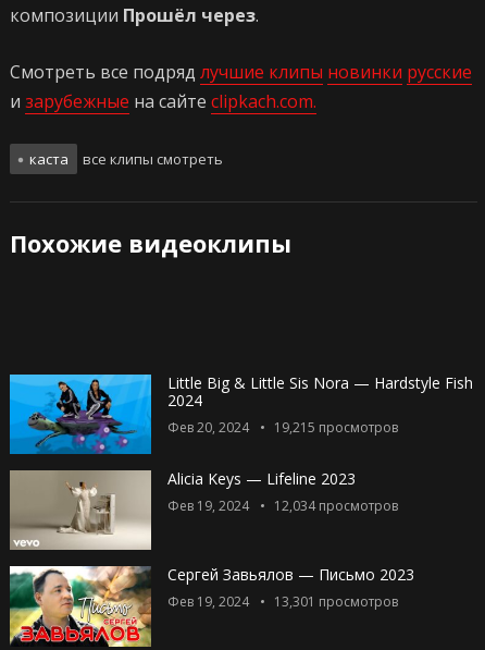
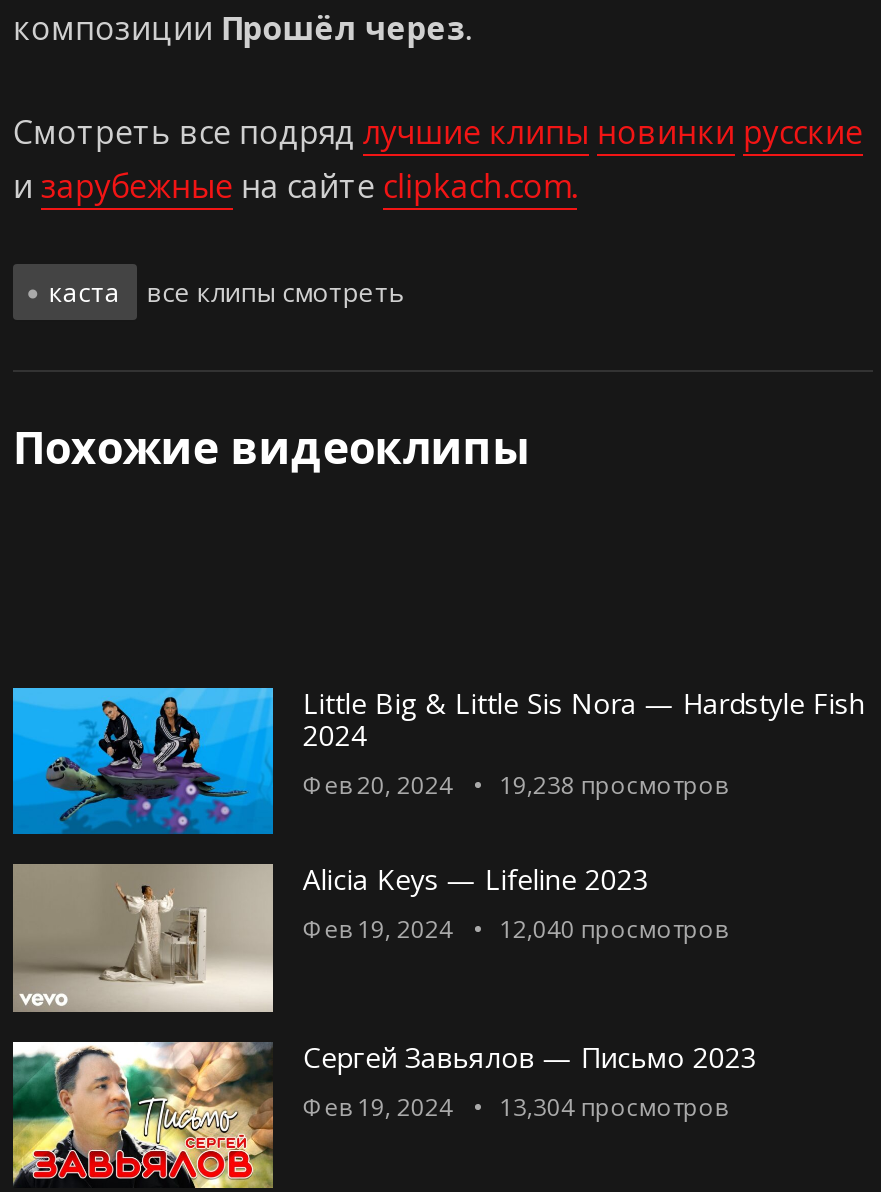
- Фев 20, 2024 19,215 просмотров
+ Фев 20, 2024 19,238 просмотров

- Фев 19, 2024 12,034 просмотров
+ Фев 19, 2024 12,040 просмотров

- Фев 19, 2024 13,301 просмотров
+ Фев 19, 2024 13,304 просмотров
